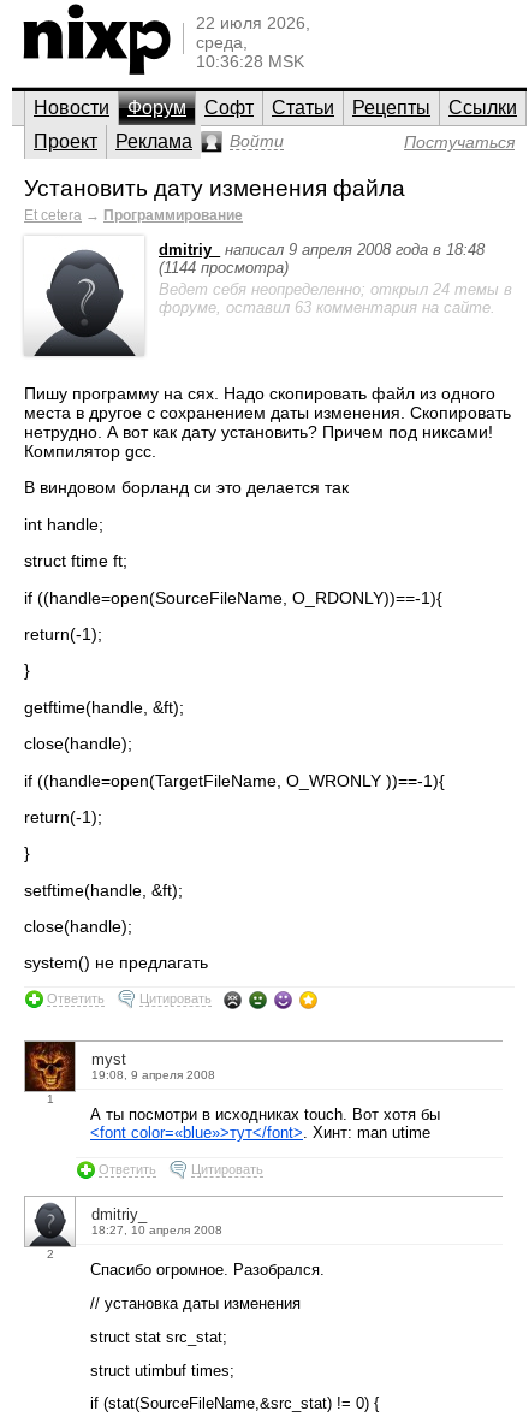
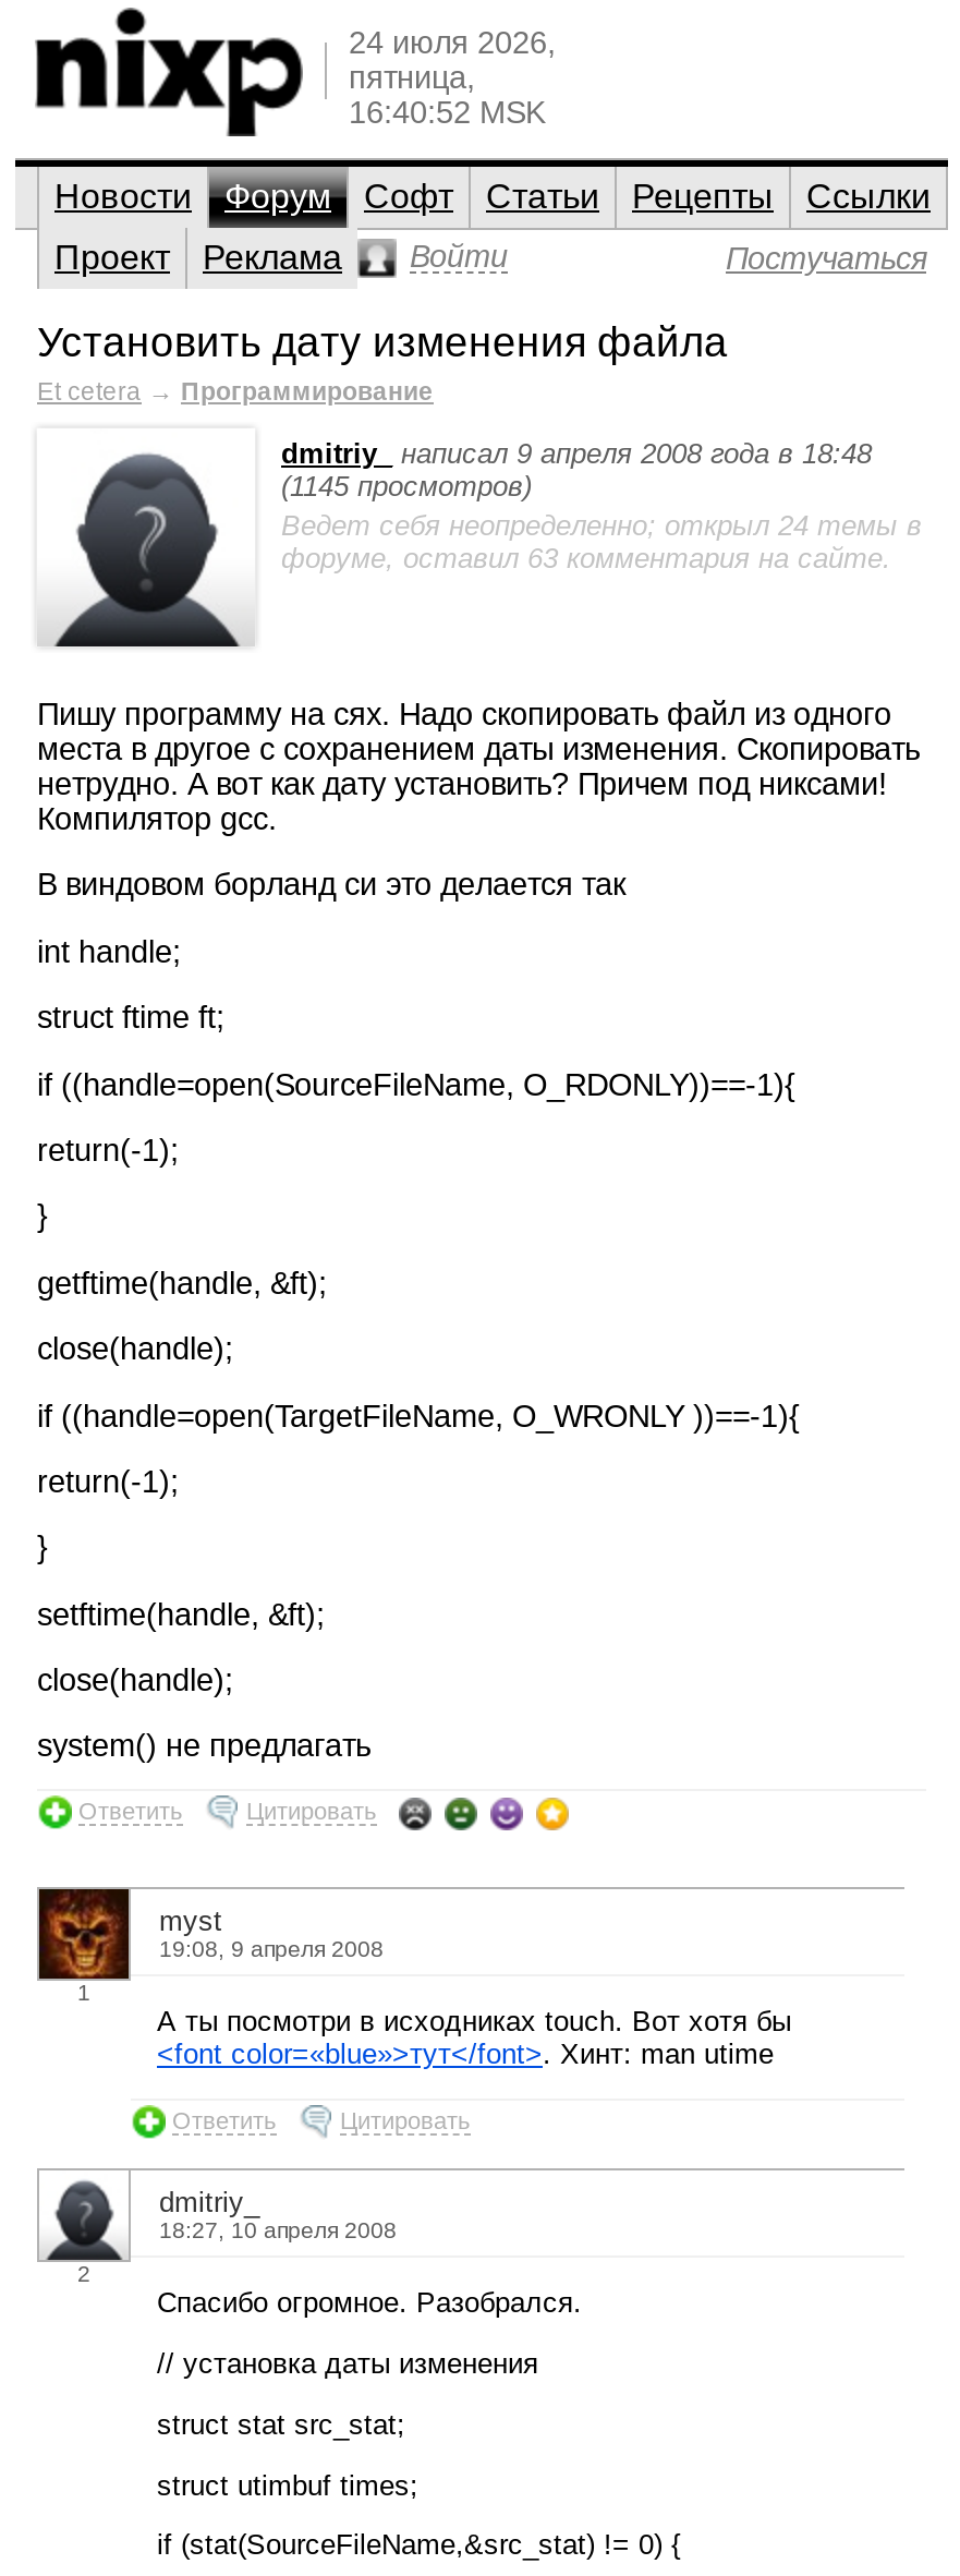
- 22 июля 2026,
- среда,
- 10:36:28 MSK
+ 24 июля 2026,
+ пятница,
+ 16:40:52 MSK

- (1144 просмотра)
+ (1145 просмотров)
